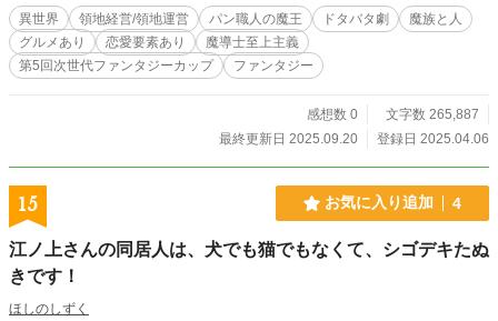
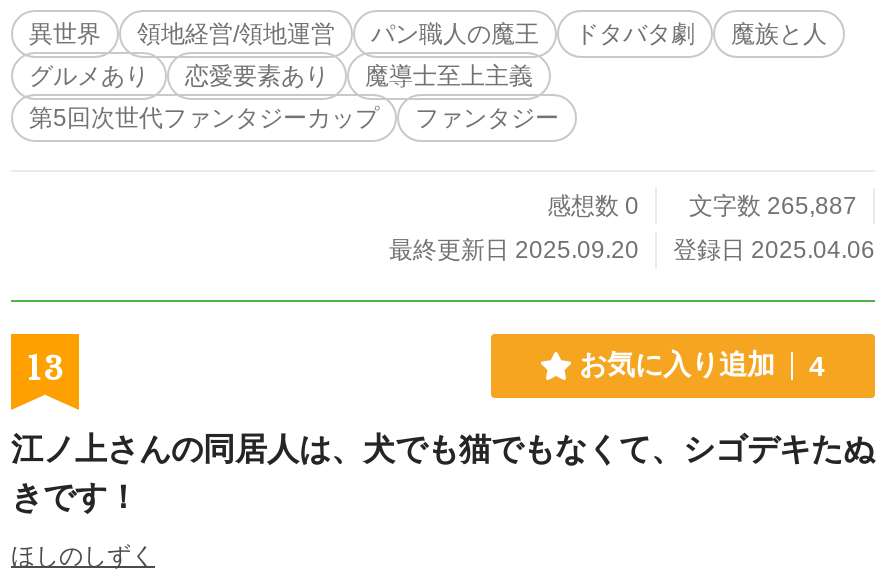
- 15
+ 13
